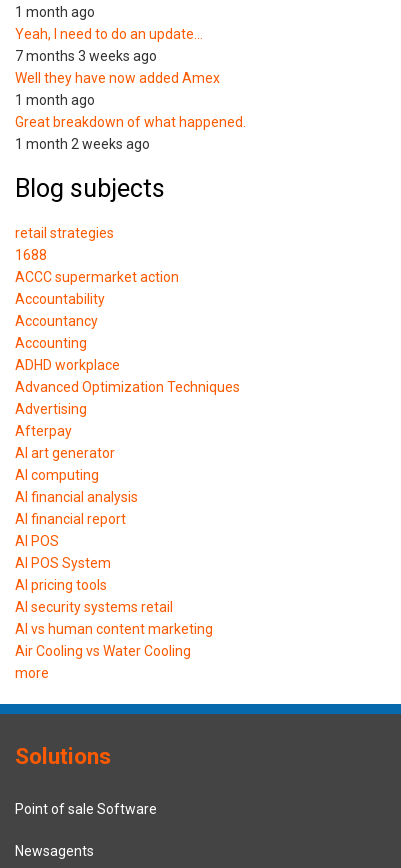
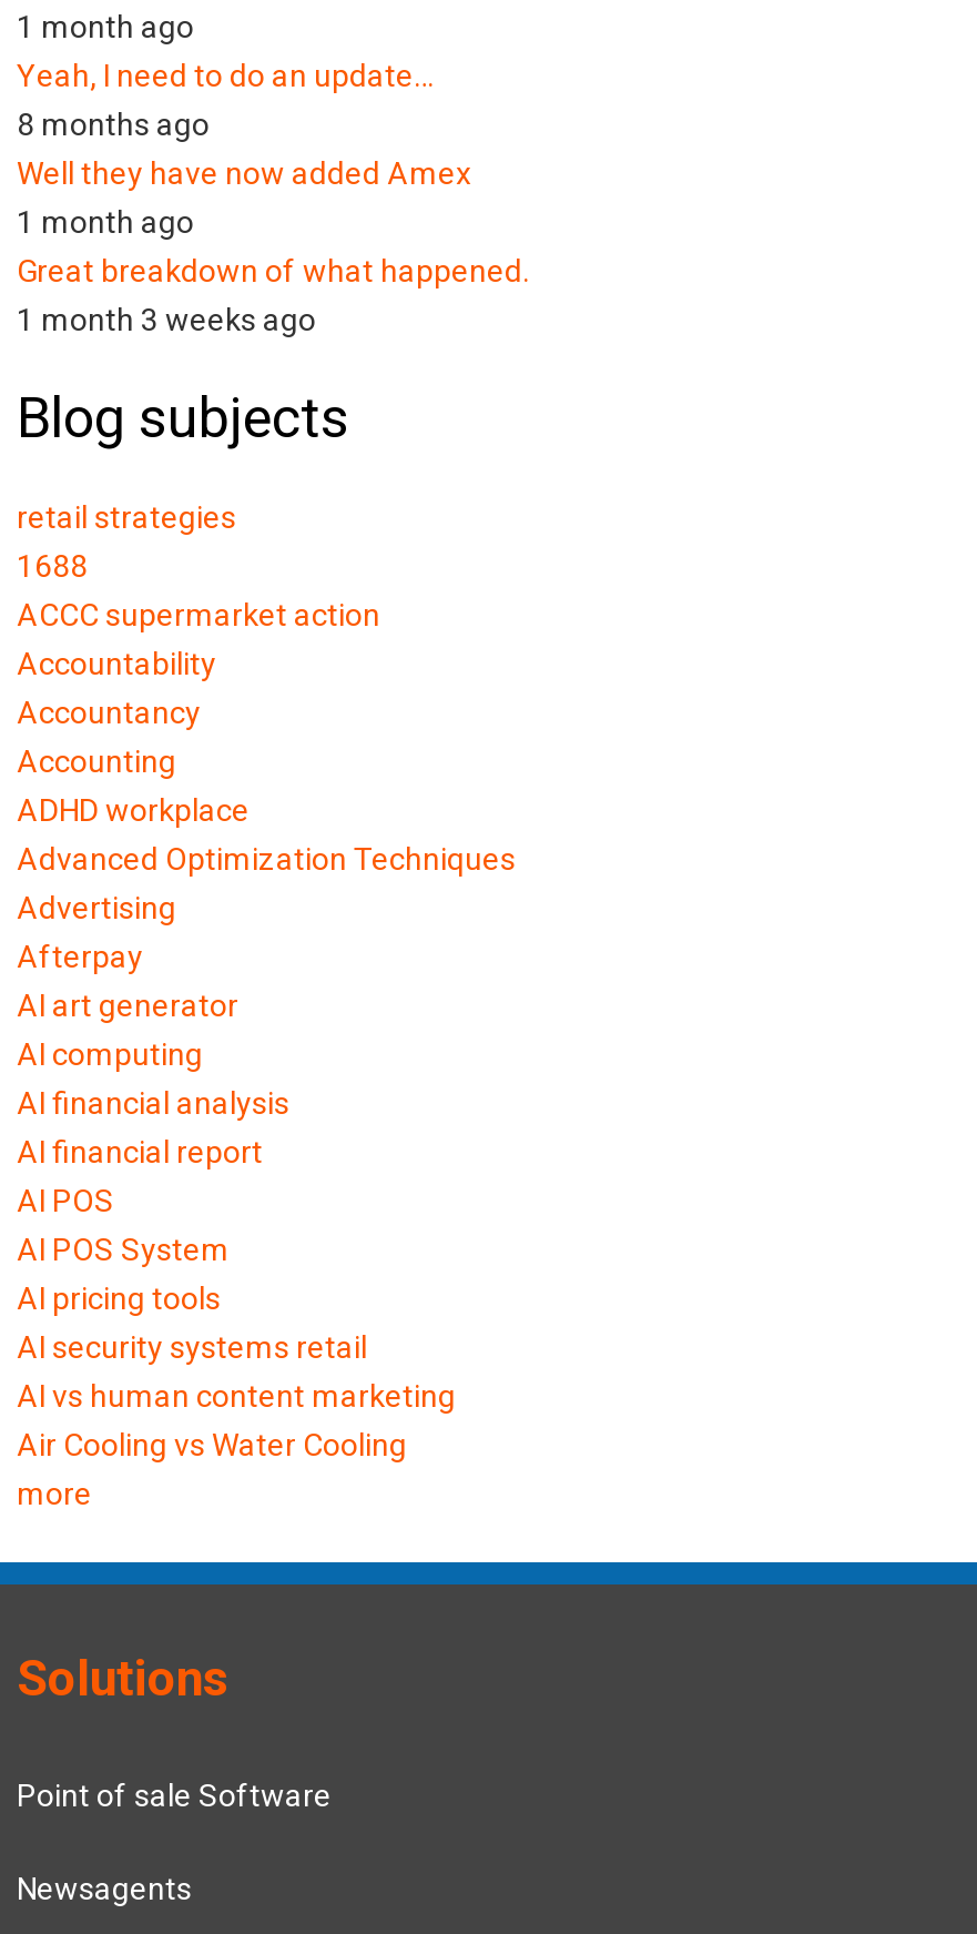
- 7 months 3 weeks ago
+ 8 months ago

- 1 month 2 weeks ago
+ 1 month 3 weeks ago
